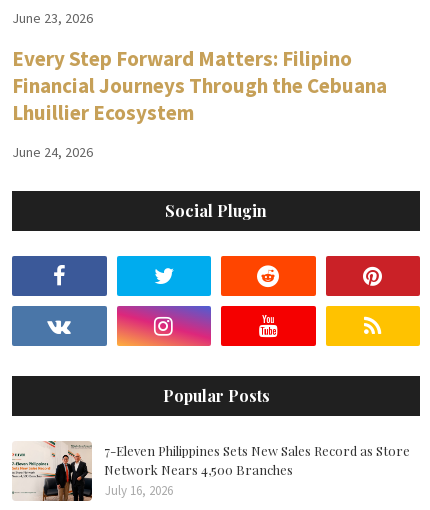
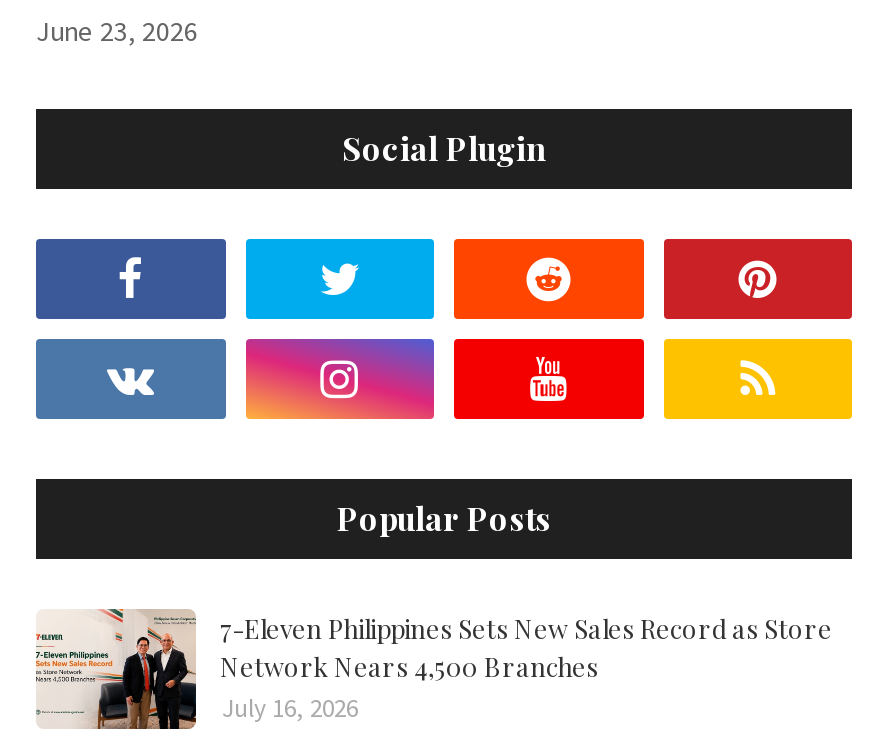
- Every Step Forward Matters: Filipino
- Financial Journeys Through the Cebuana
- Lhuillier Ecosystem
- June 24, 2026
